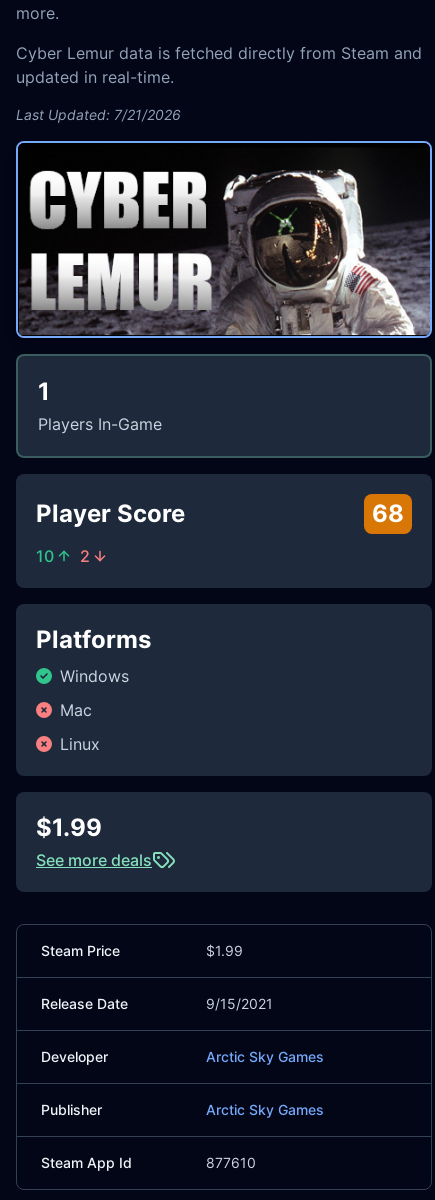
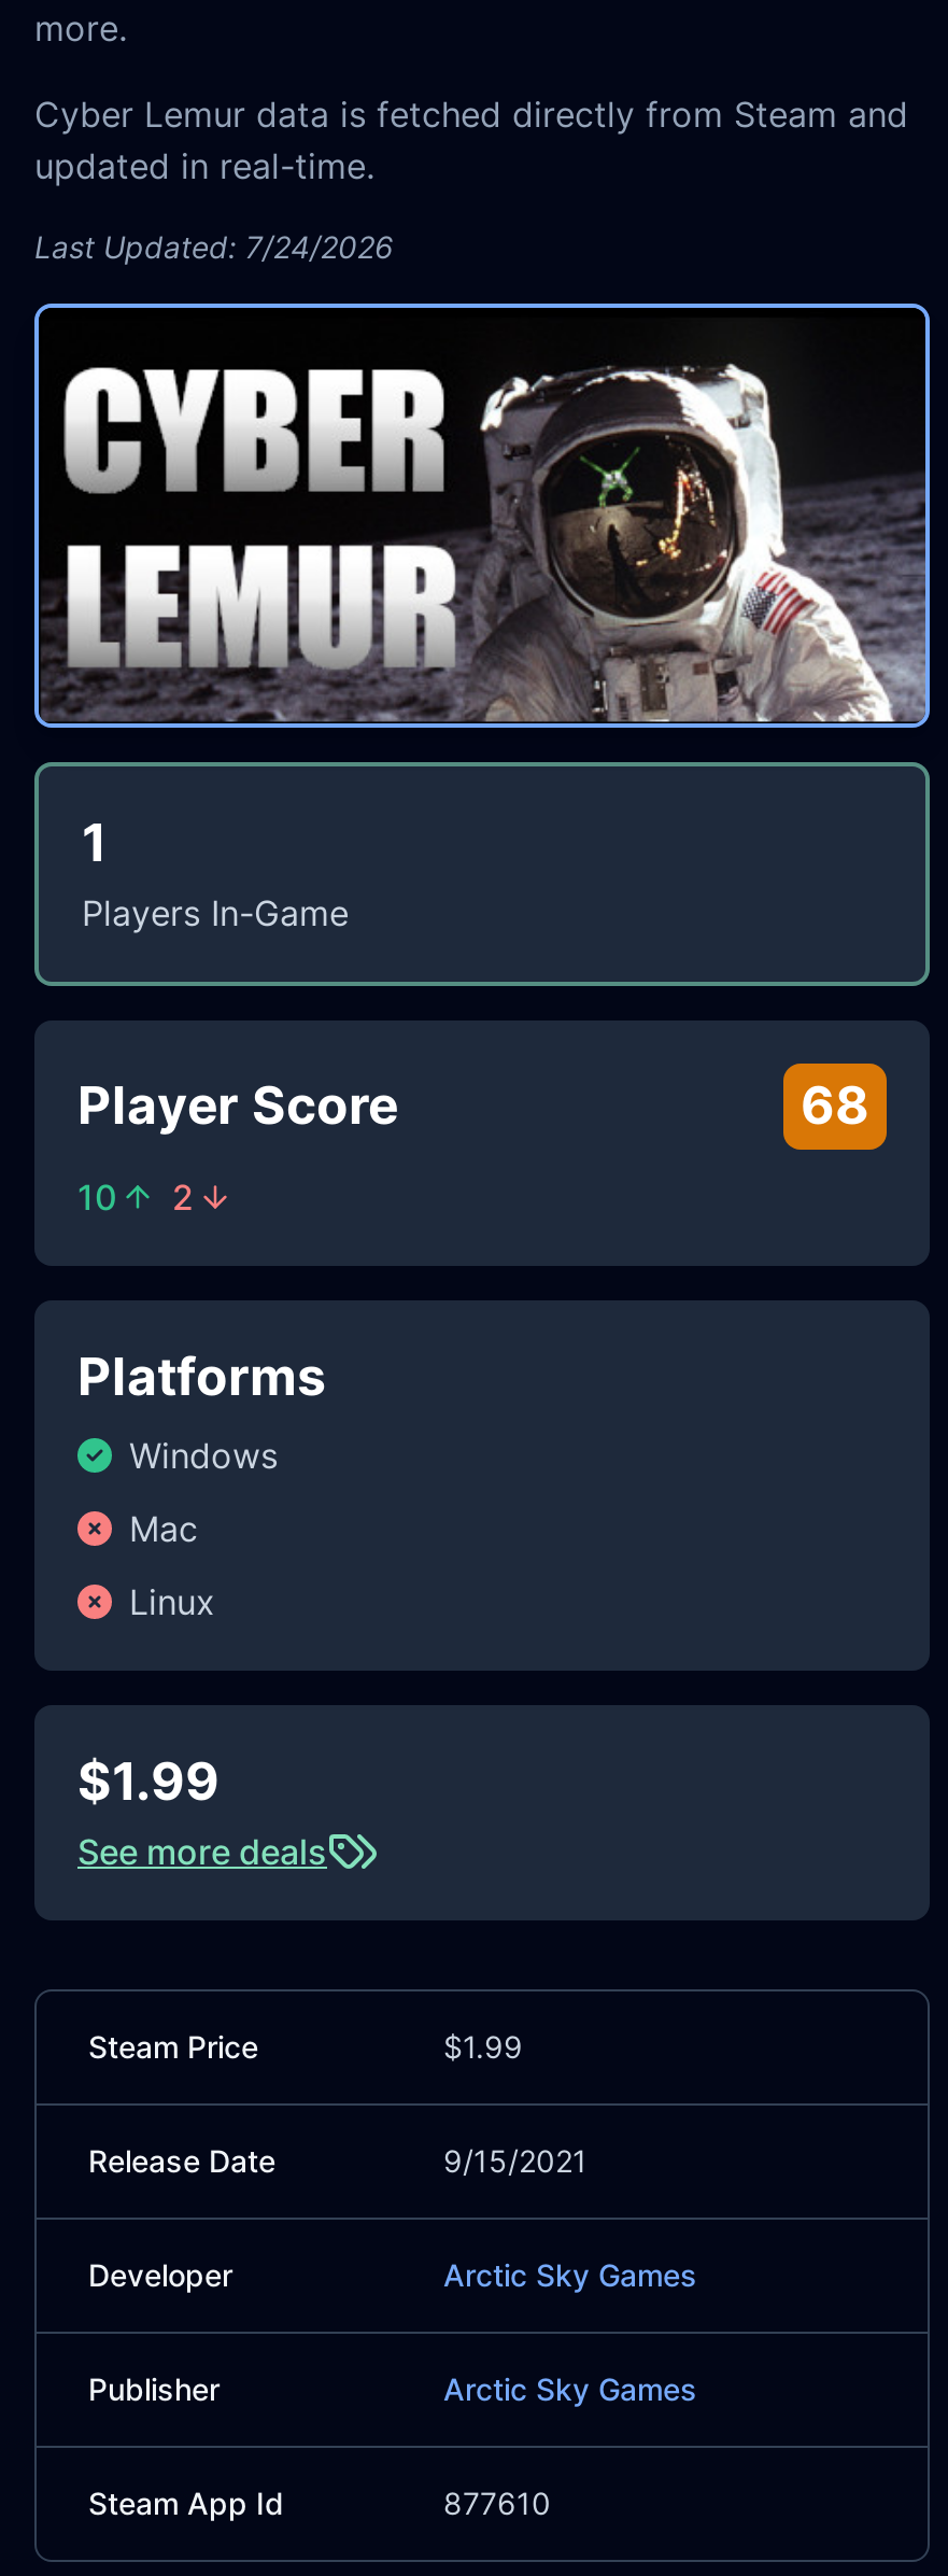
- Last Updated: 7/21/2026
+ Last Updated: 7/24/2026
